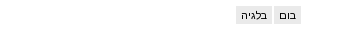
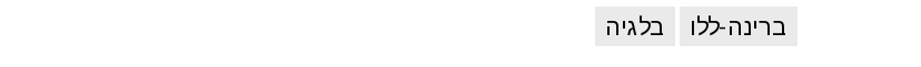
- בום
+ ברינה-ללו
